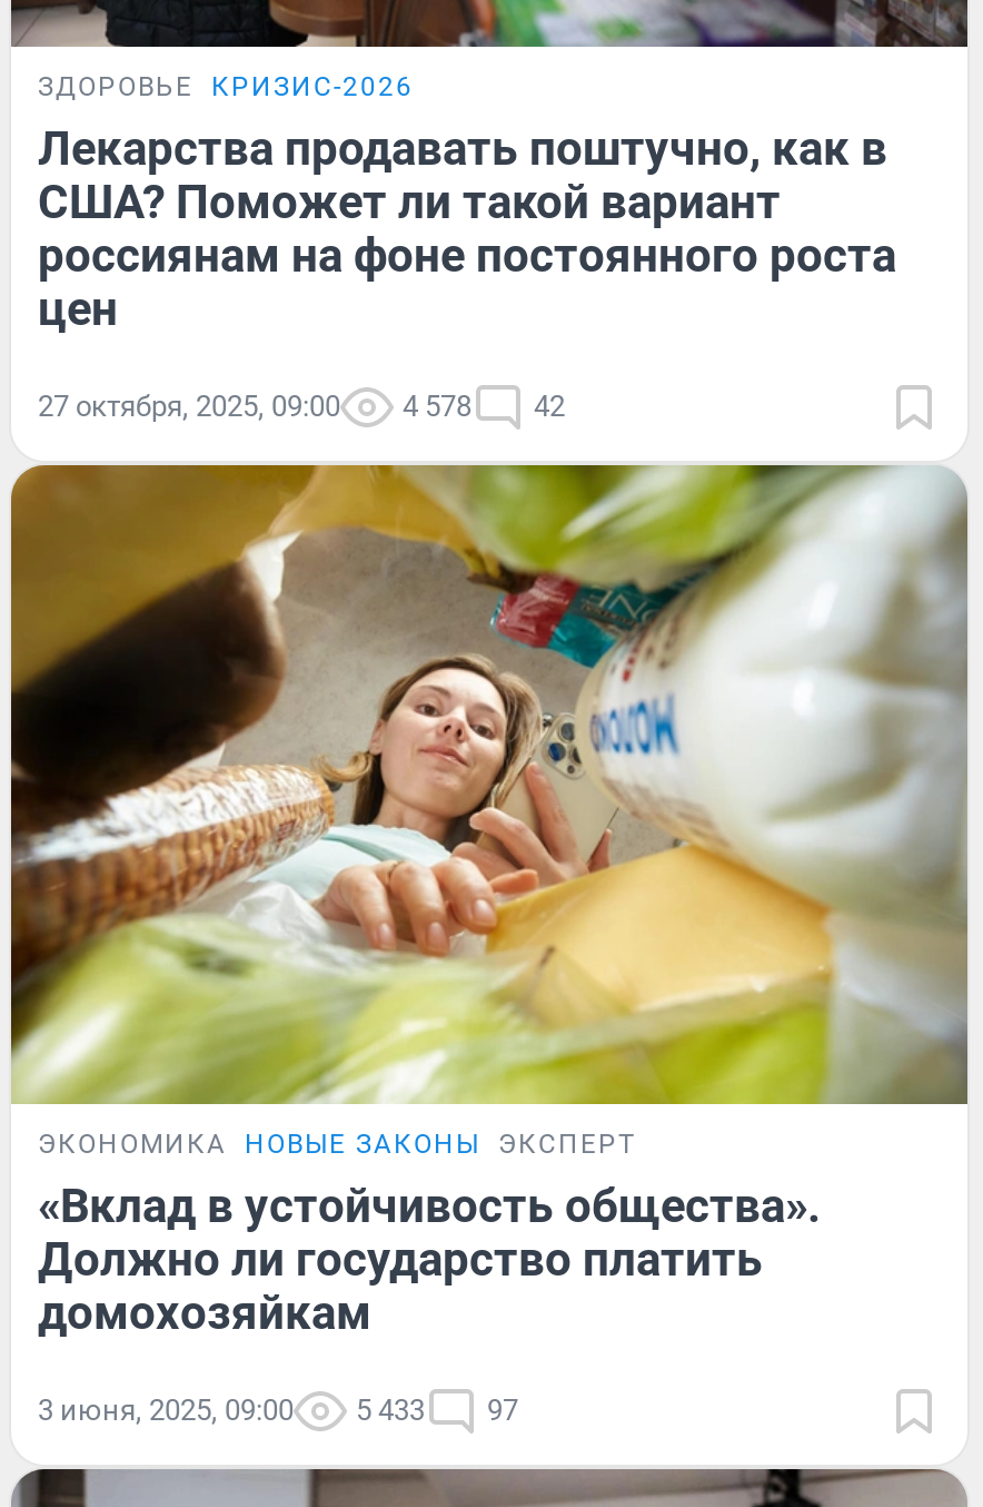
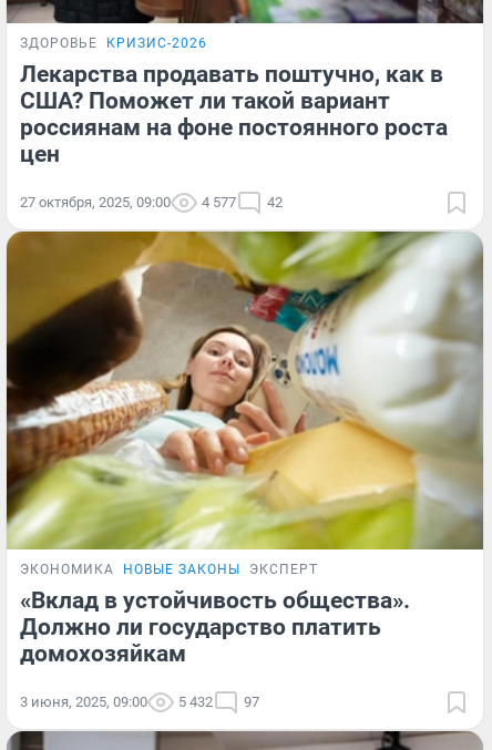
- 27 октября, 2025, 09:00 4 578 42
+ 27 октября, 2025, 09:00 4 577 42

- 5 433
+ 5 432
